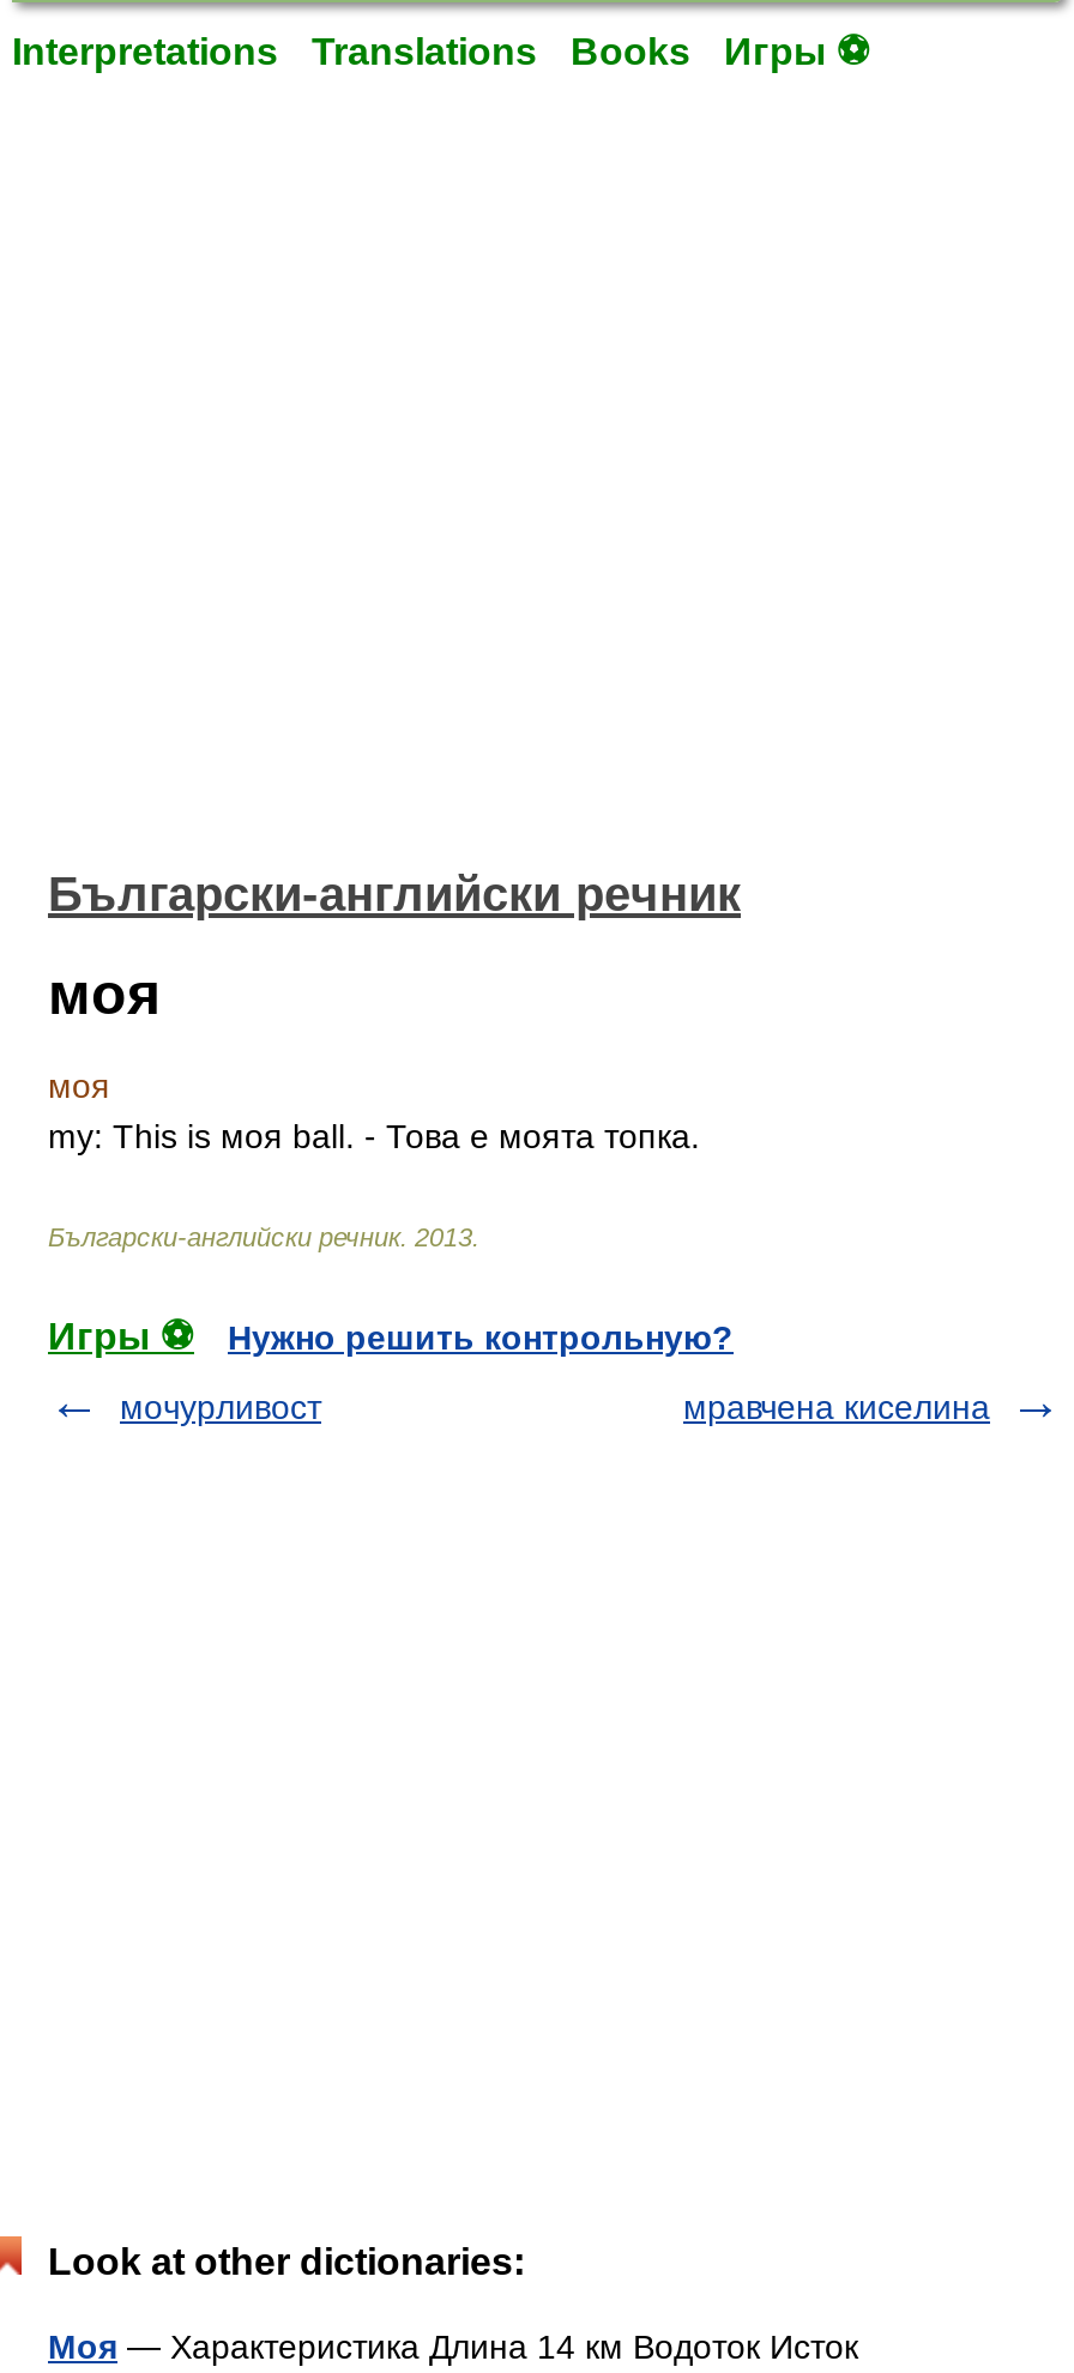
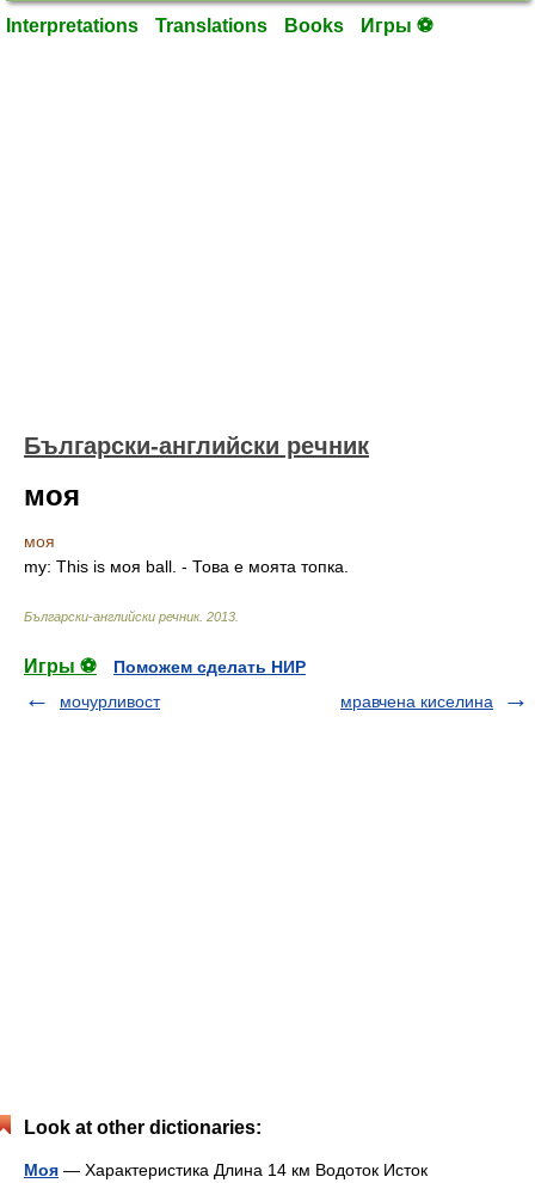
- Нужно решить контрольную?
+ Поможем сделать НИР
